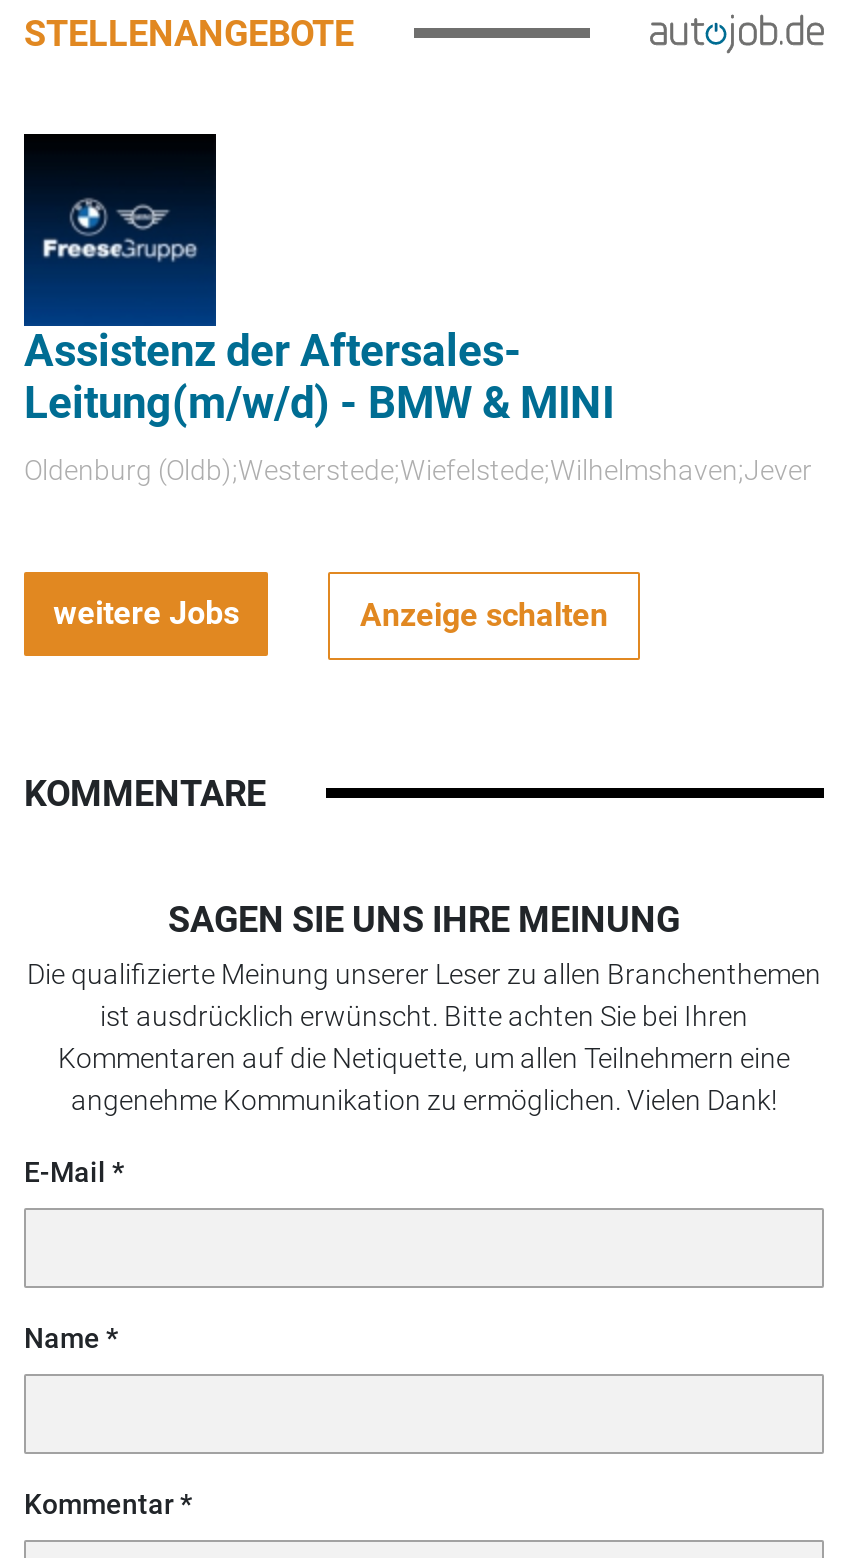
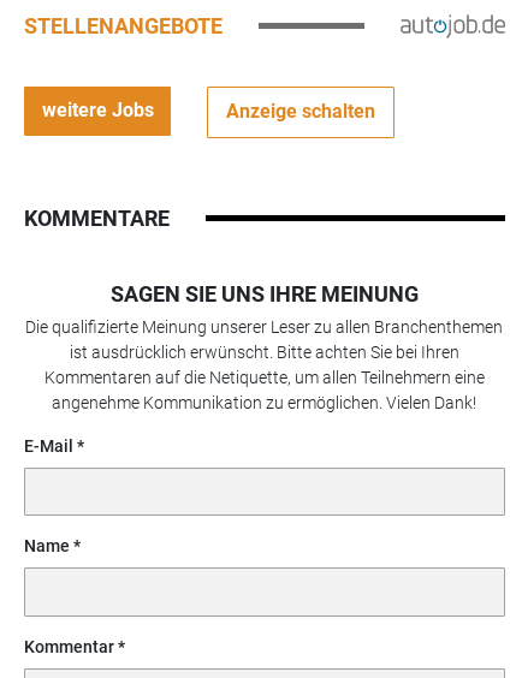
- [image]
- Assistenz der Aftersales-
- Leitung(m/w/d) - BMW & MINI
- Oldenburg (Oldb);Westerstede;Wiefelstede;Wilhelmshaven;Jever
